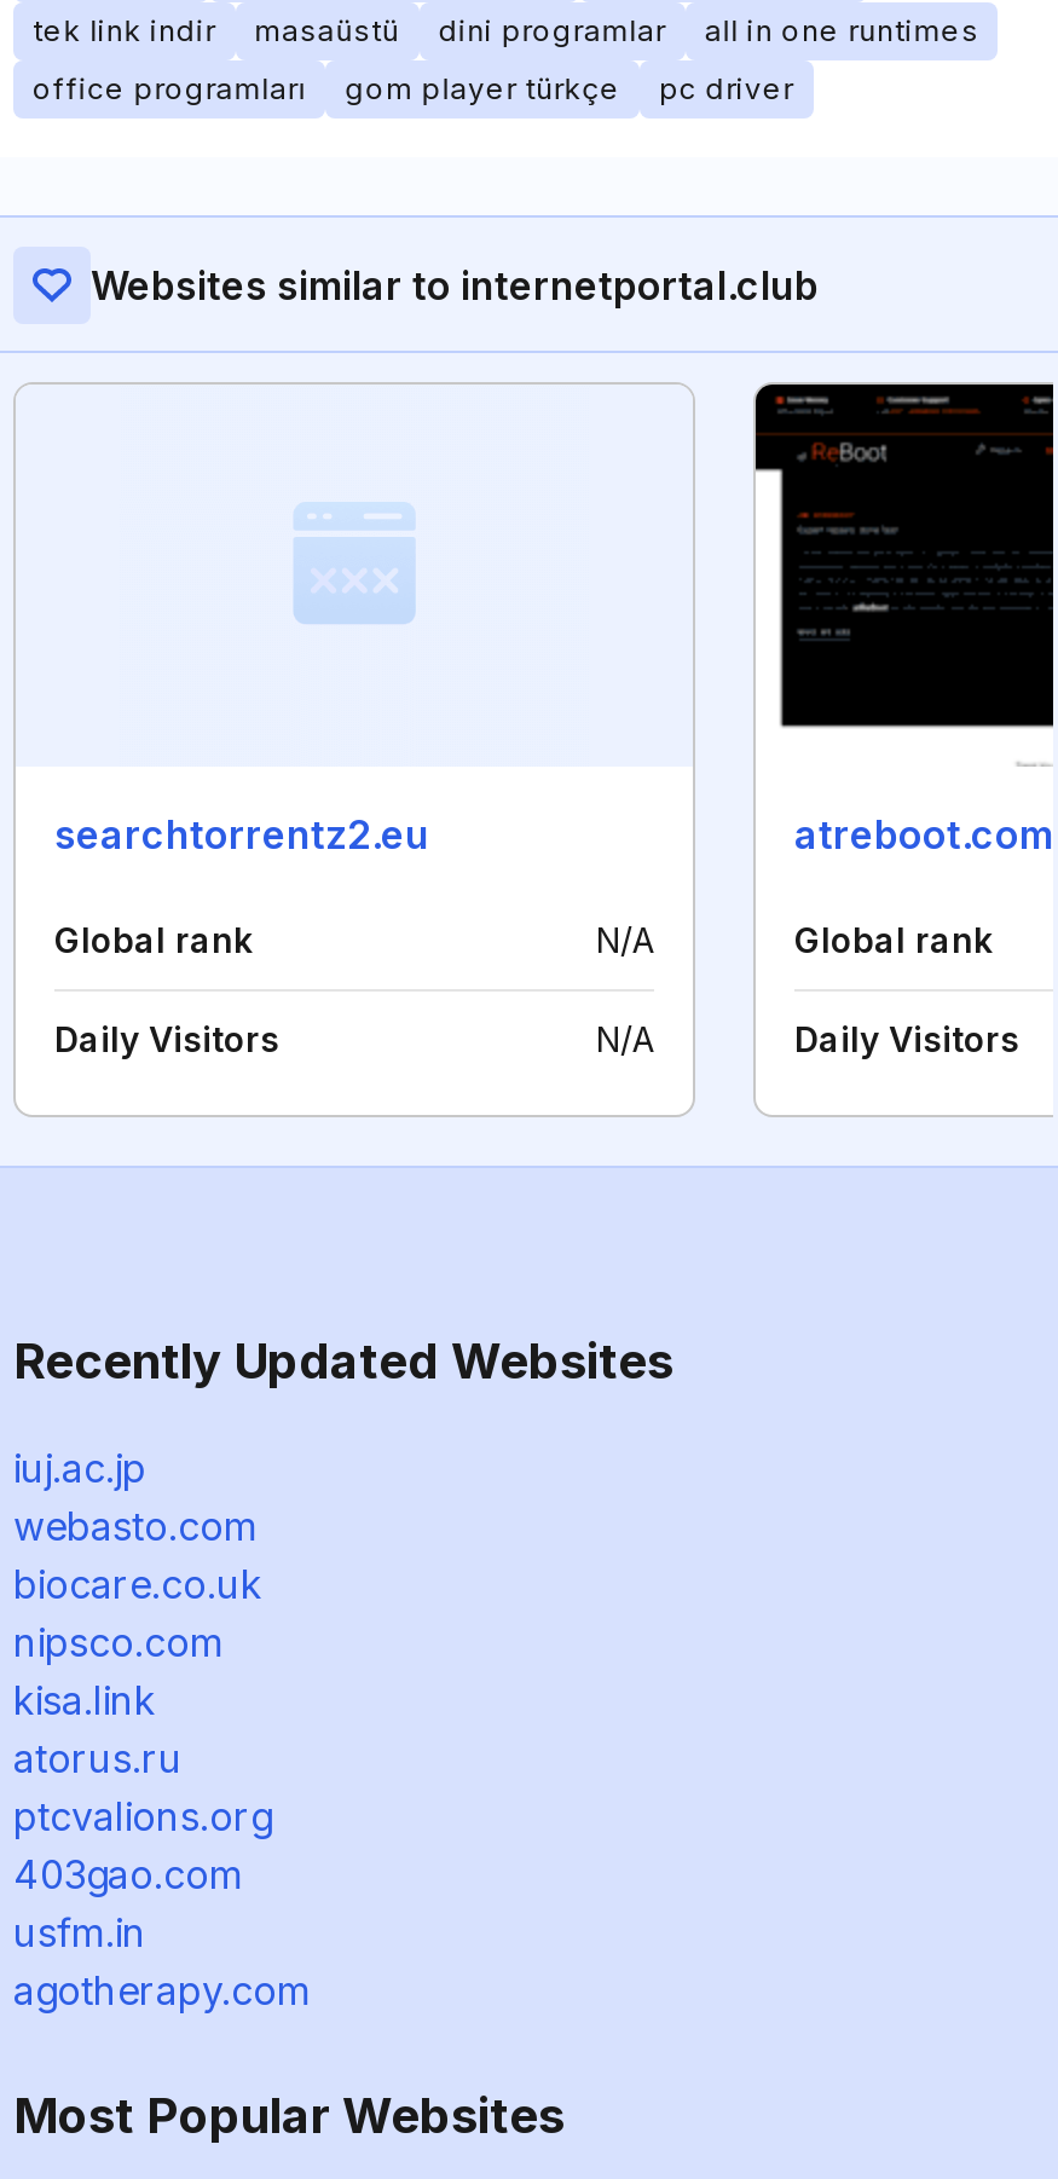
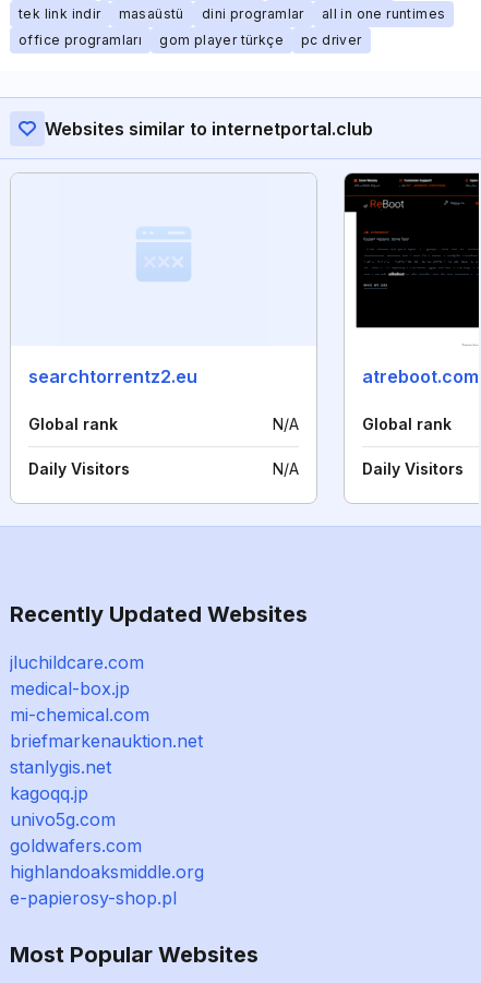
- iuj.ac.jp
- webasto.com
- biocare.co.uk
- nipsco.com
- kisa.link
- atorus.ru
- ptcvalions.org
- 403gao.com
- usfm.in
- agotherapy.com
+ jluchildcare.com
+ medical-box.jp
+ mi-chemical.com
+ briefmarkenauktion.net
+ stanlygis.net
+ kagoqq.jp
+ univo5g.com
+ goldwafers.com
+ highlandoaksmiddle.org
+ e-papierosy-shop.pl
